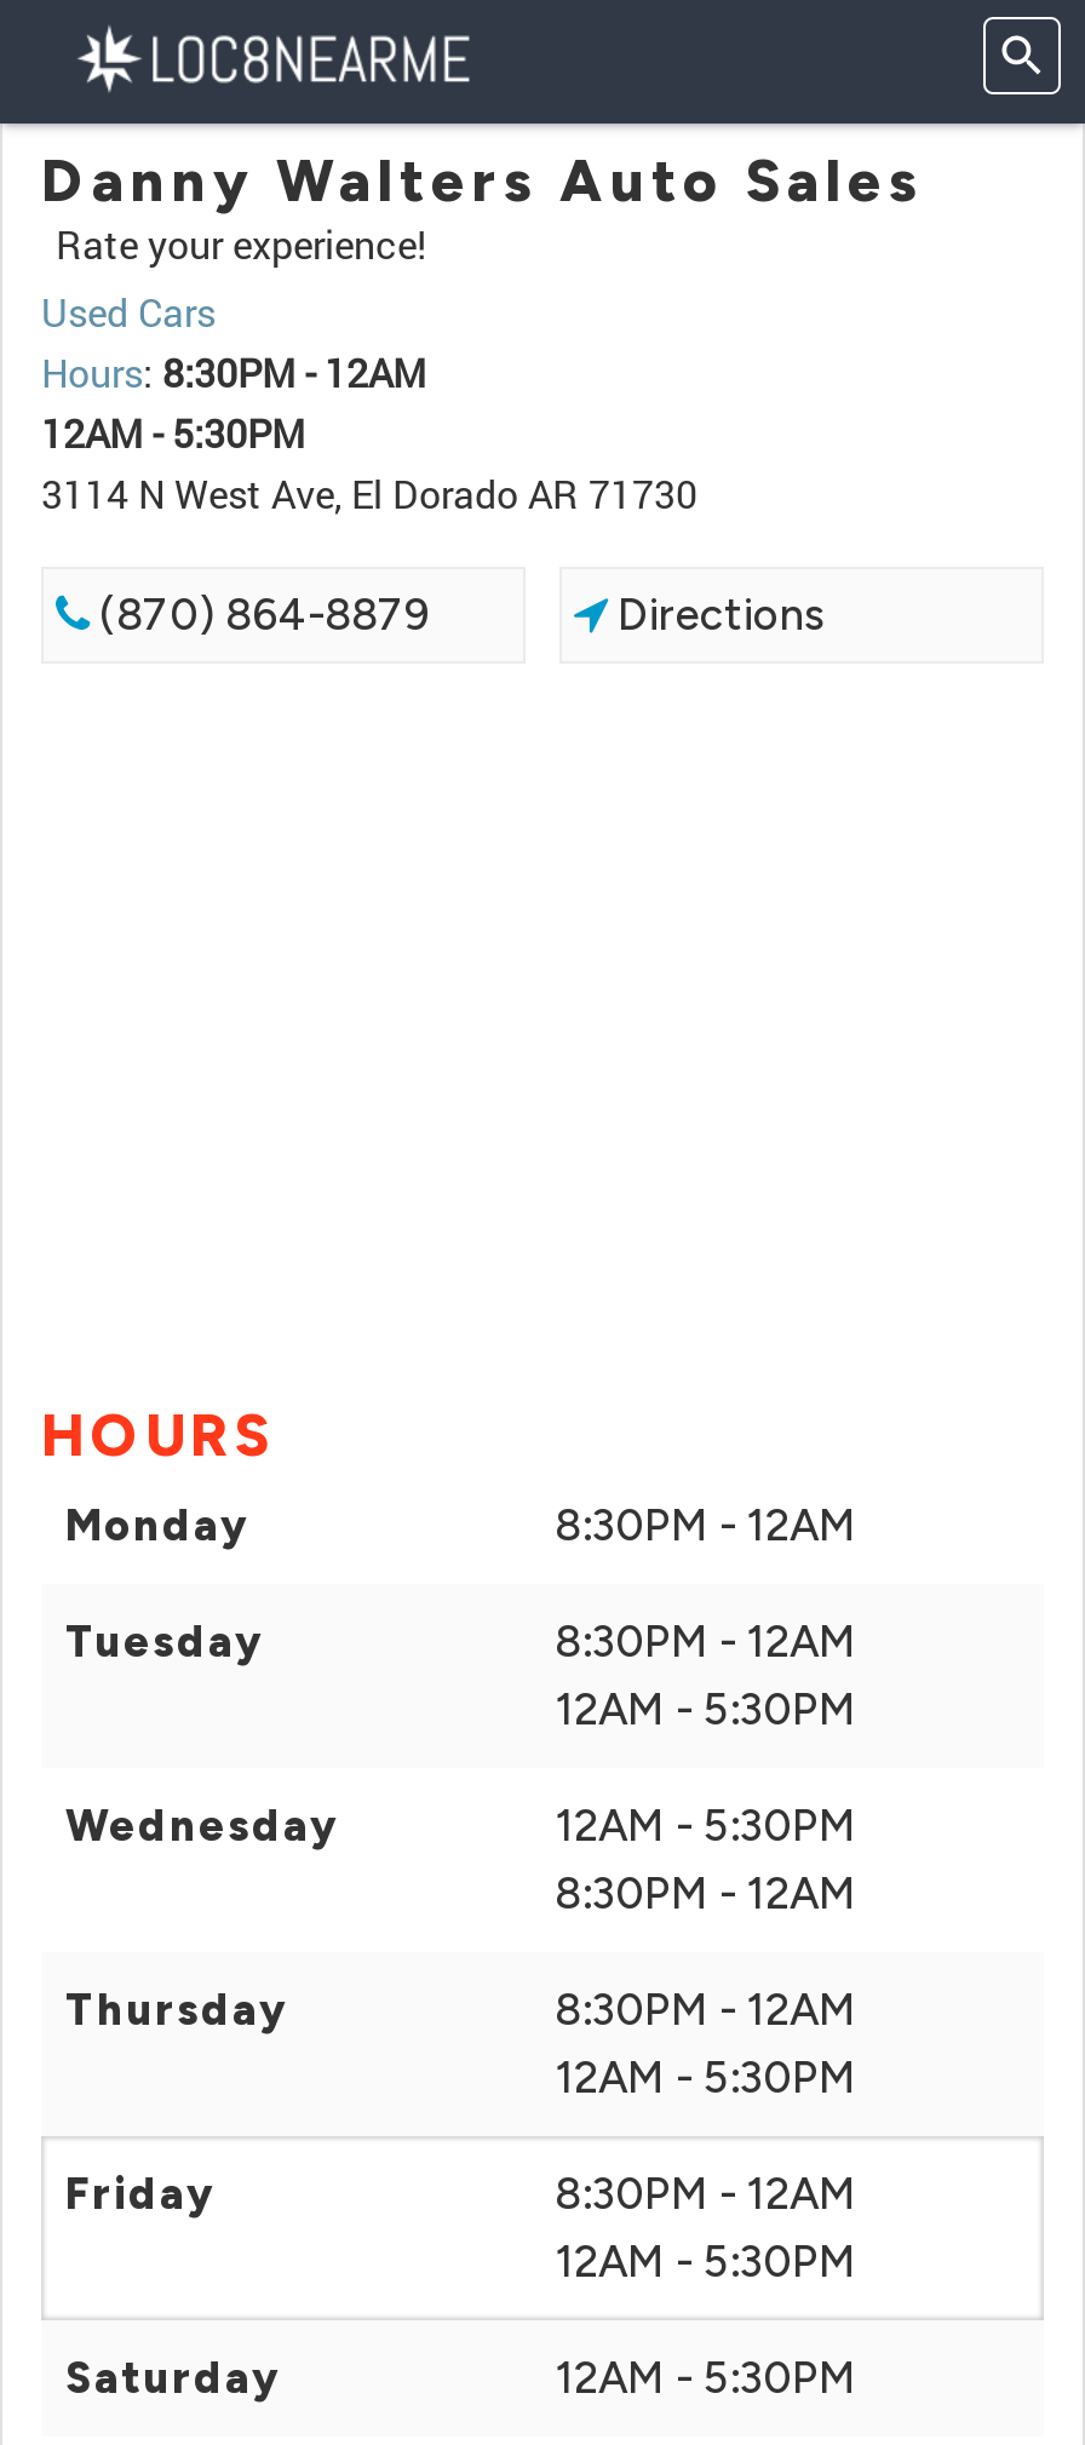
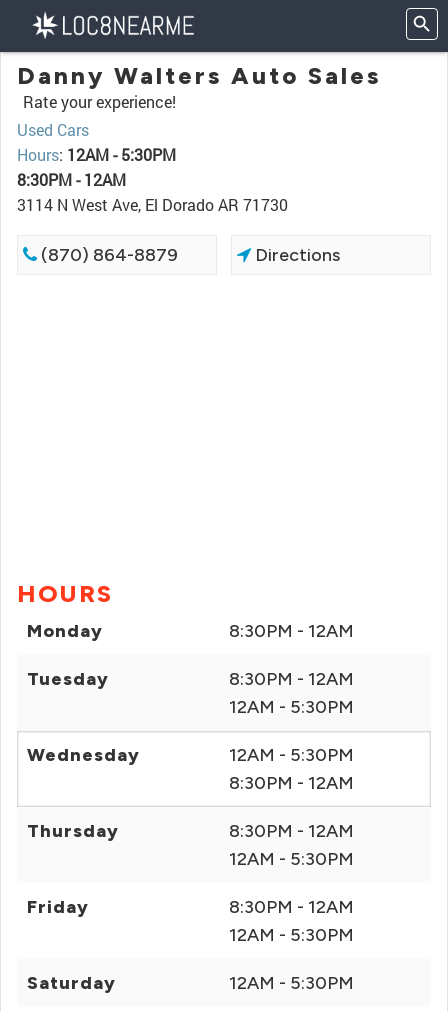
- Hours: 8:30PM - 12AM
- 12AM - 5:30PM
+ Hours: 12AM - 5:30PM
+ 8:30PM - 12AM
